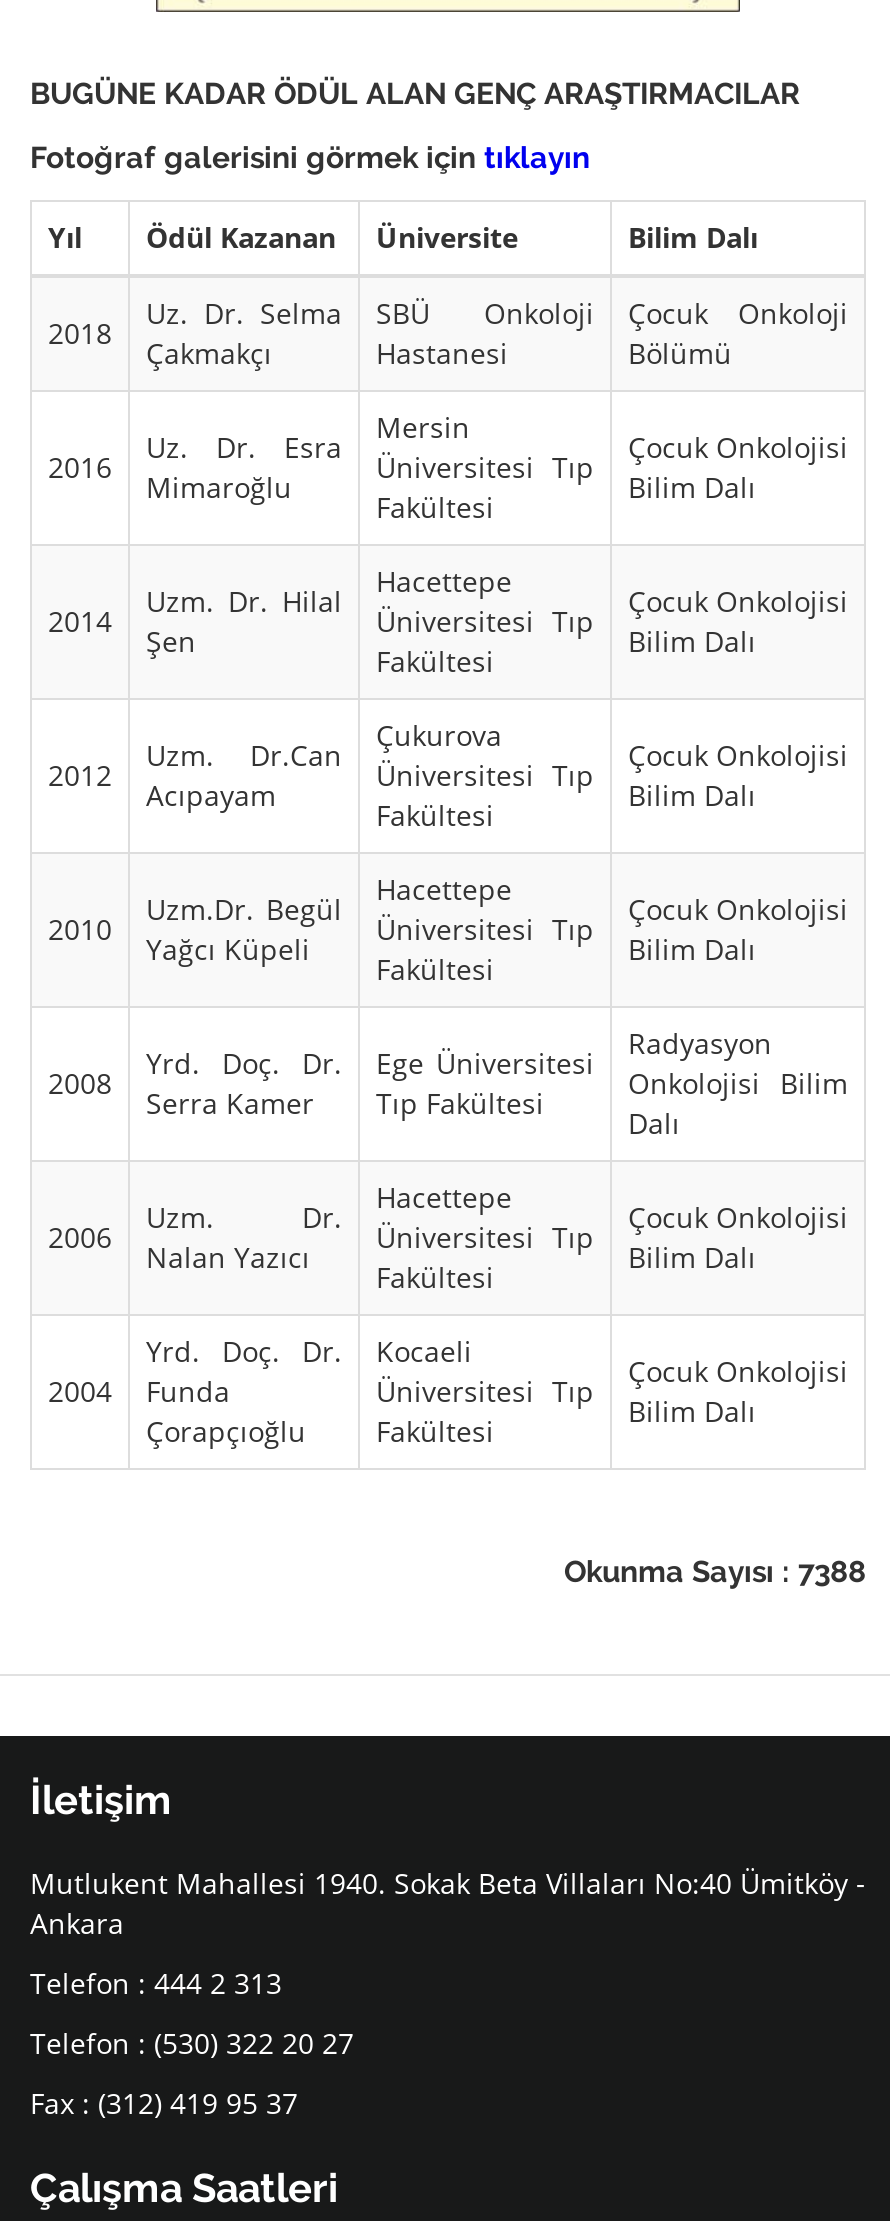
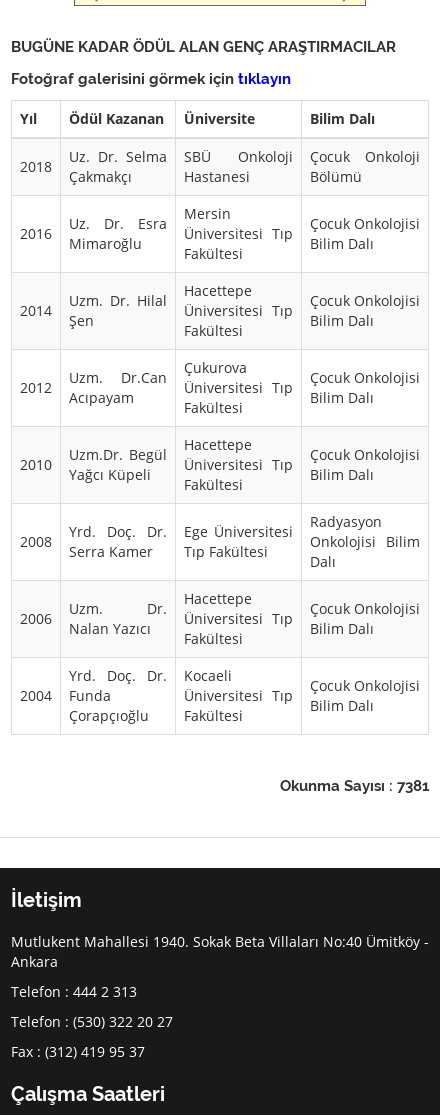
- Okunma Sayısı : 7388
+ Okunma Sayısı : 7381
